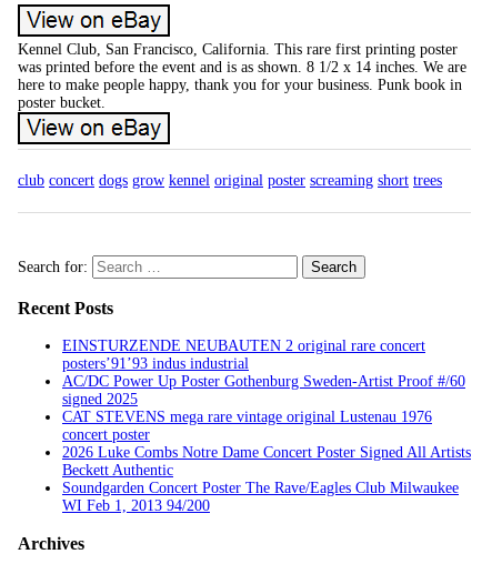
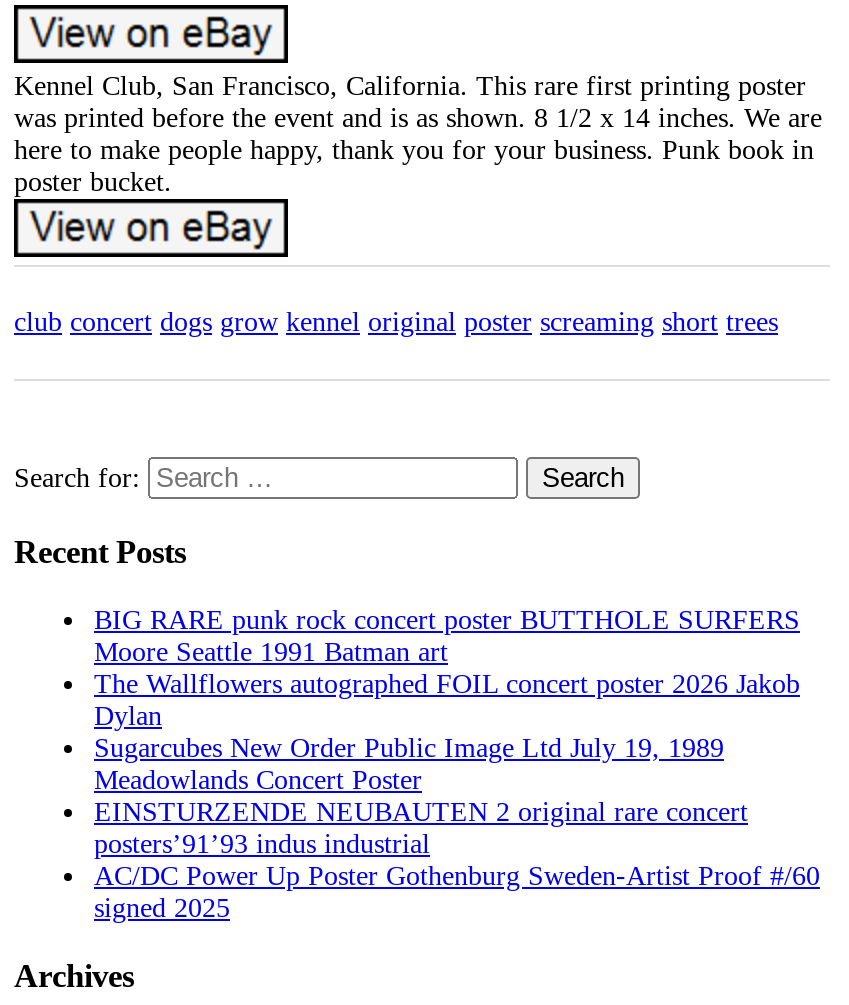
+ BIG RARE punk rock concert poster BUTTHOLE SURFERS
+ Moore Seattle 1991 Batman art
+ The Wallflowers autographed FOIL concert poster 2026 Jakob
+ Dylan
+ Sugarcubes New Order Public Image Ltd July 19, 1989
+ Meadowlands Concert Poster

moved down: EINSTURZENDE NEUBAUTEN 2 original rare concert | posters’91’93 indus industrial | AC/DC Power Up Poster Gothenburg Sweden-Artist Proof #/60 | signed 2025

- CAT STEVENS mega rare vintage original Lustenau 1976
- concert poster
- 2026 Luke Combs Notre Dame Concert Poster Signed All Artists
- Beckett Authentic
- Soundgarden Concert Poster The Rave/Eagles Club Milwaukee
- WI Feb 1, 2013 94/200
